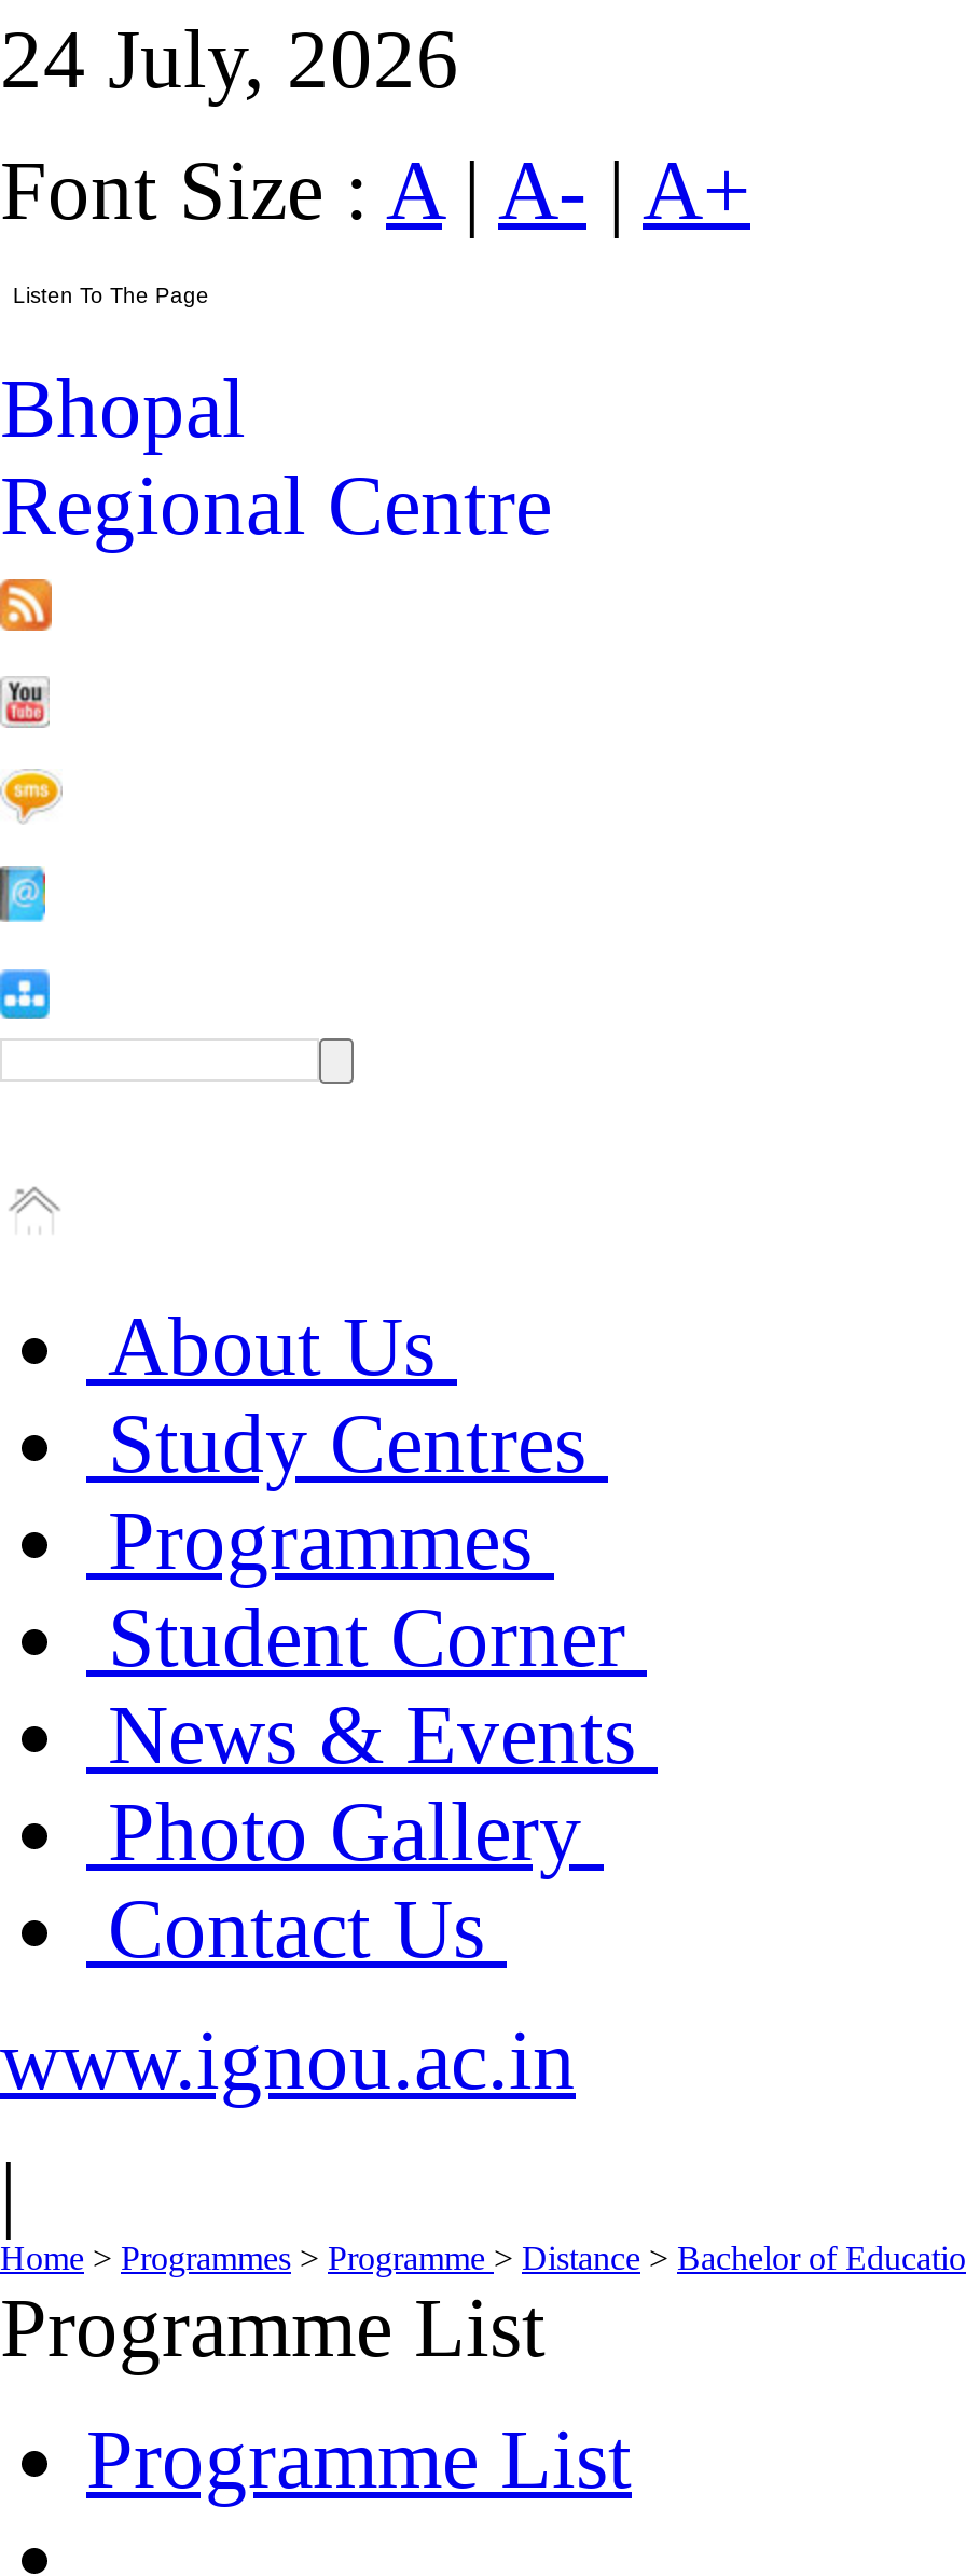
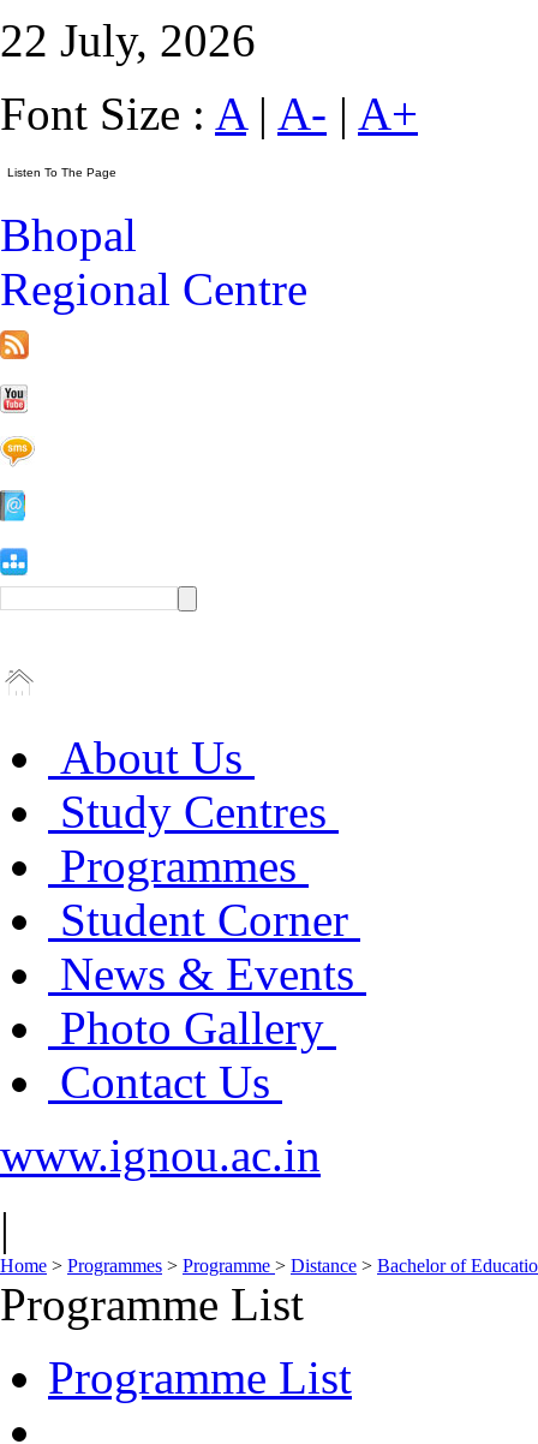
- 24 July, 2026
+ 22 July, 2026
